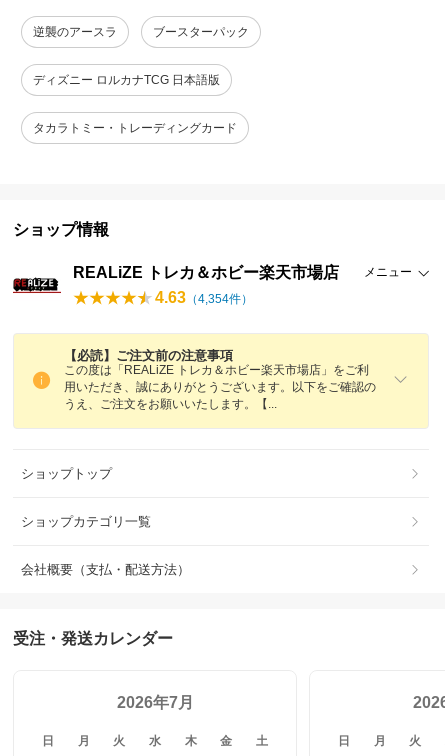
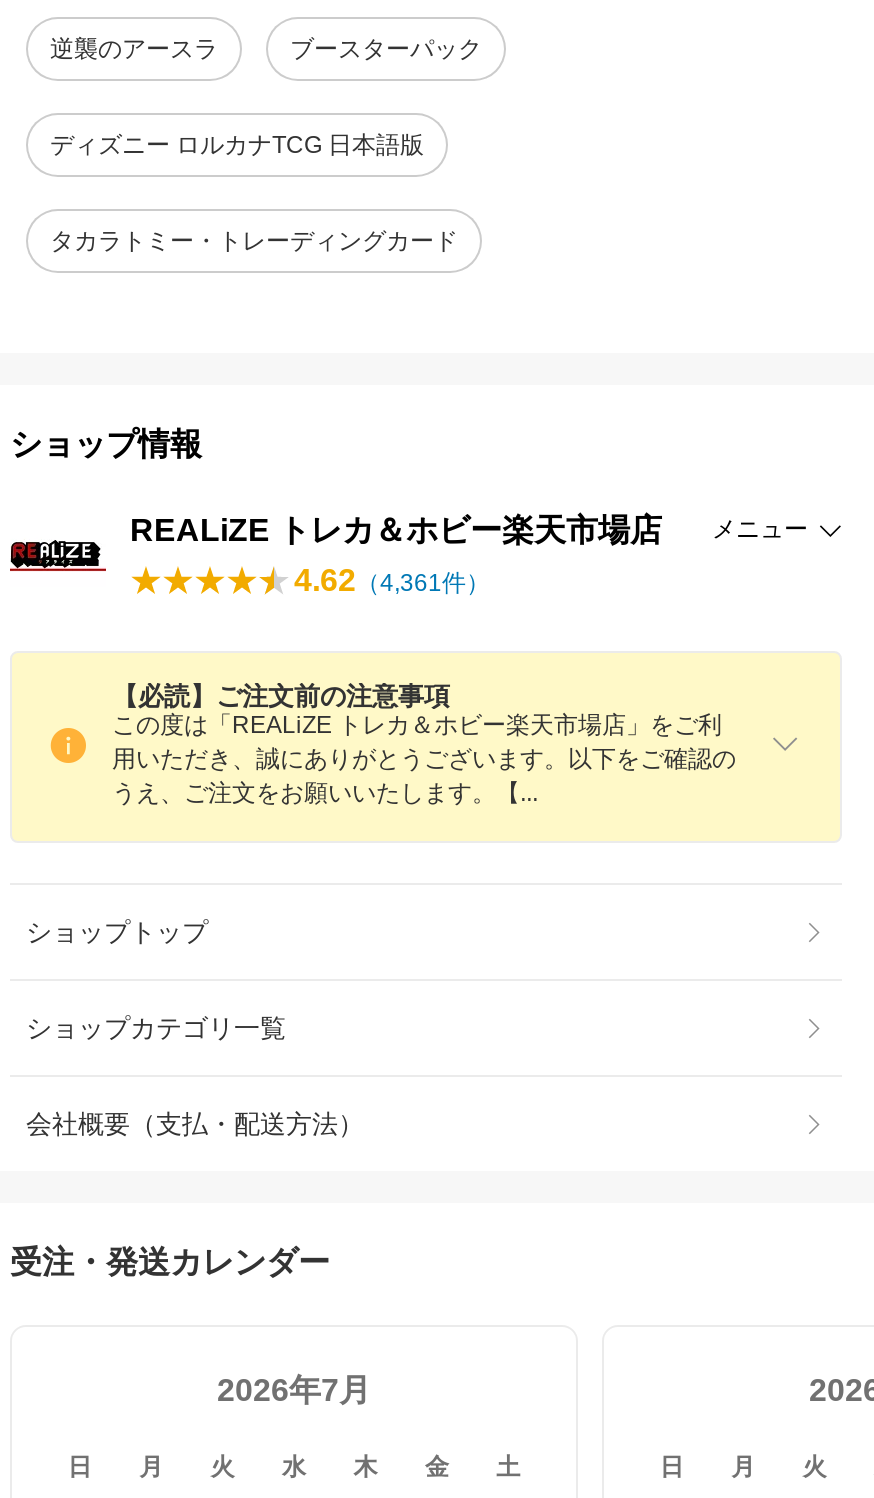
- 4.63（4,354件）
+ 4.62（4,361件）
